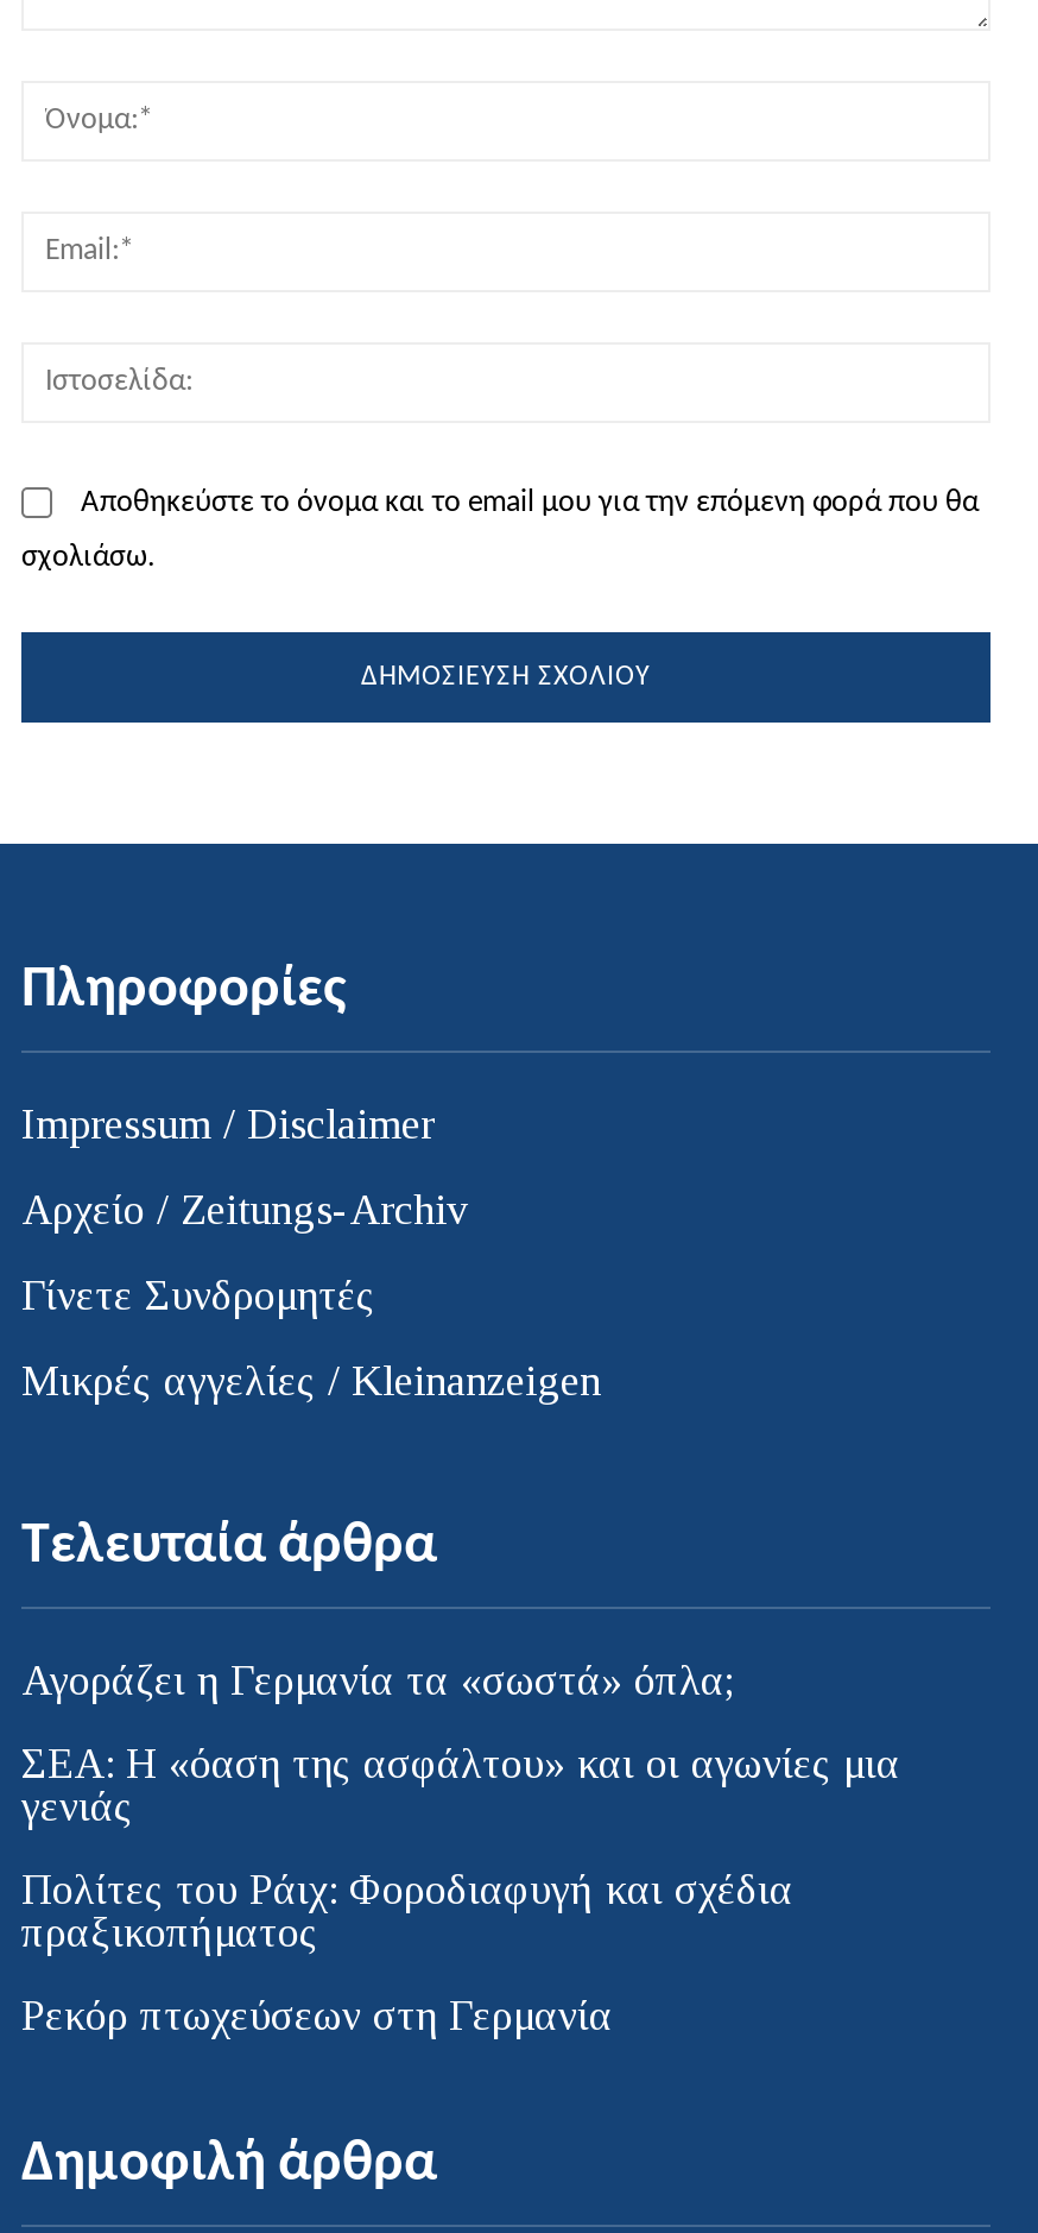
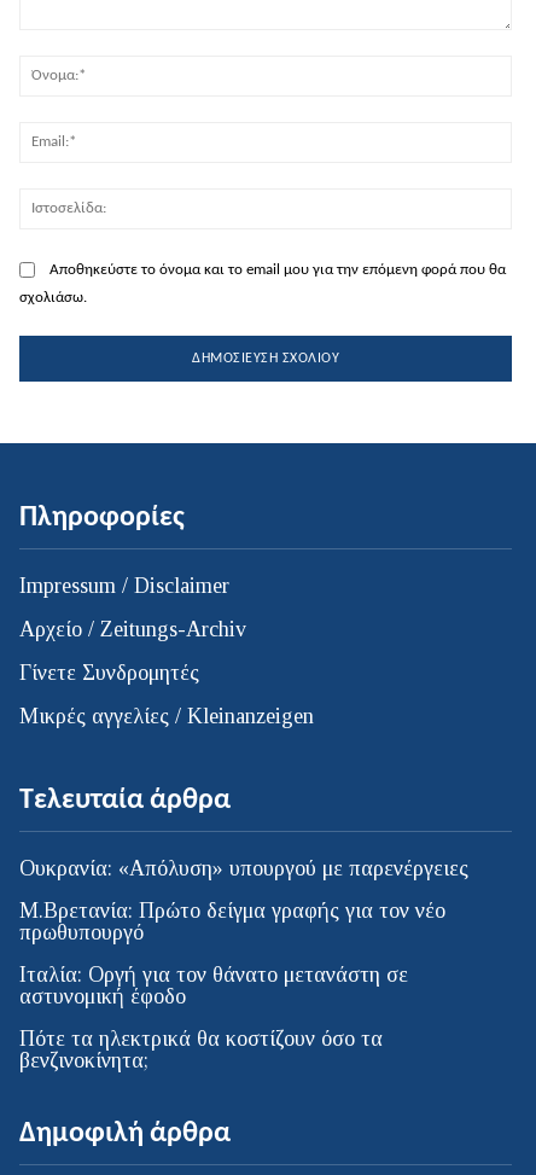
- Αγοράζει η Γερμανία τα «σωστά» όπλα;
+ Ουκρανία: «Απόλυση» υπουργού με παρενέργειες

- ΣEA: Η «όαση της ασφάλτου» και οι αγωνίες μια
- γενιάς
+ Μ.Βρετανία: Πρώτο δείγμα γραφής για τον νέο
+ πρωθυπουργό

- Πολίτες του Ράιχ: Φοροδιαφυγή και σχέδια
- πραξικοπήματος
+ Ιταλία: Οργή για τον θάνατο μετανάστη σε
+ αστυνομική έφοδο

- Ρεκόρ πτωχεύσεων στη Γερμανία
+ Πότε τα ηλεκτρικά θα κοστίζουν όσο τα
+ βενζινοκίνητα;
